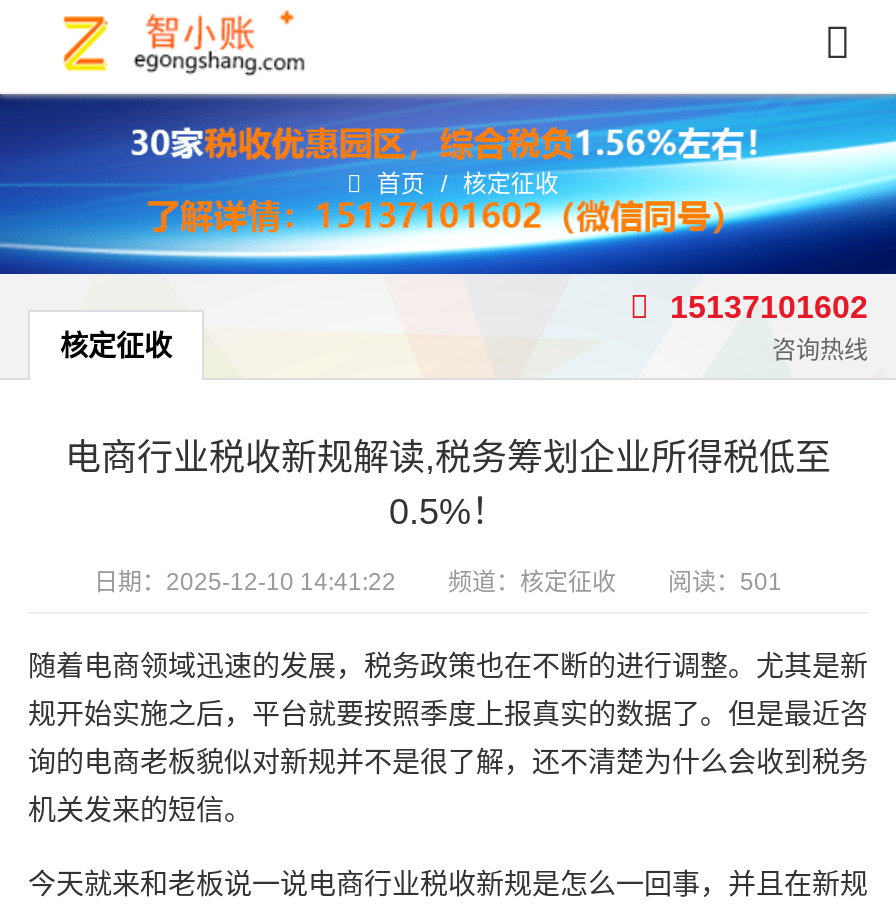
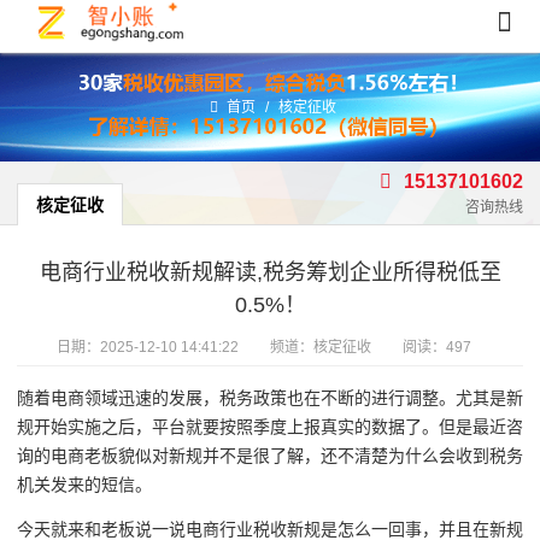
- 日期：2025-12-10 14:41:22 频道：核定征收 阅读：501
+ 日期：2025-12-10 14:41:22 频道：核定征收 阅读：497
